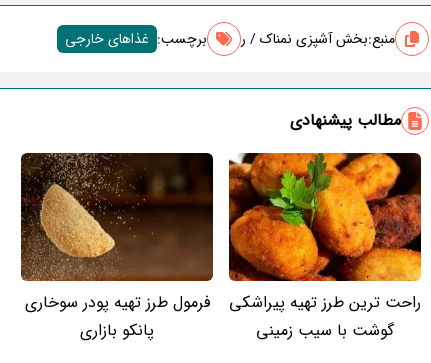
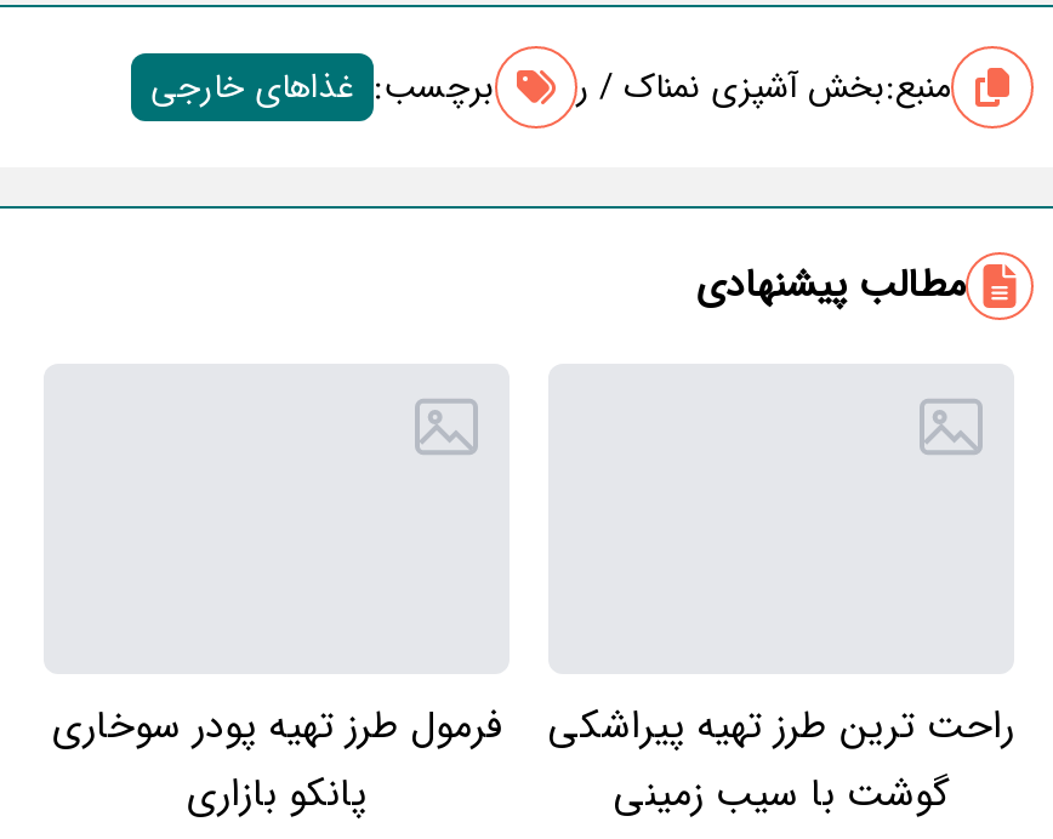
- [image]

- [image]
